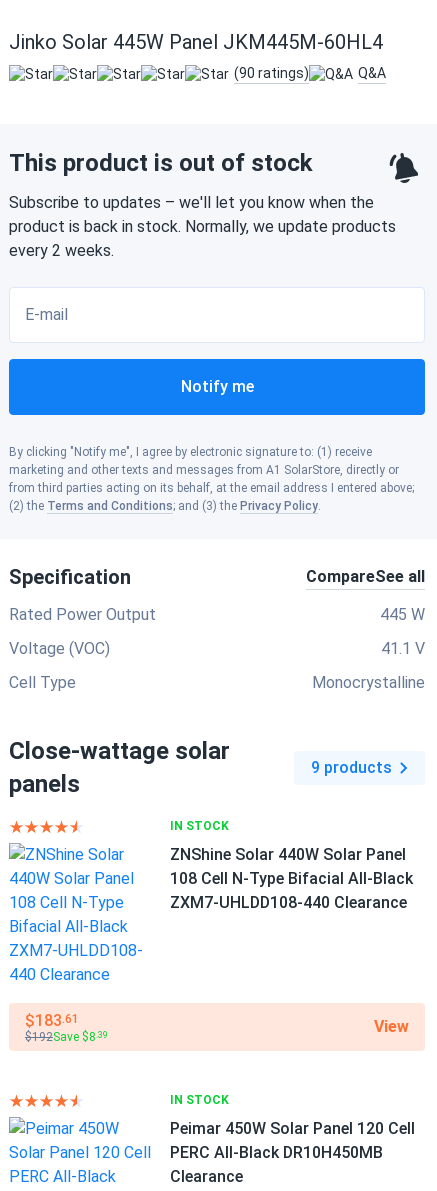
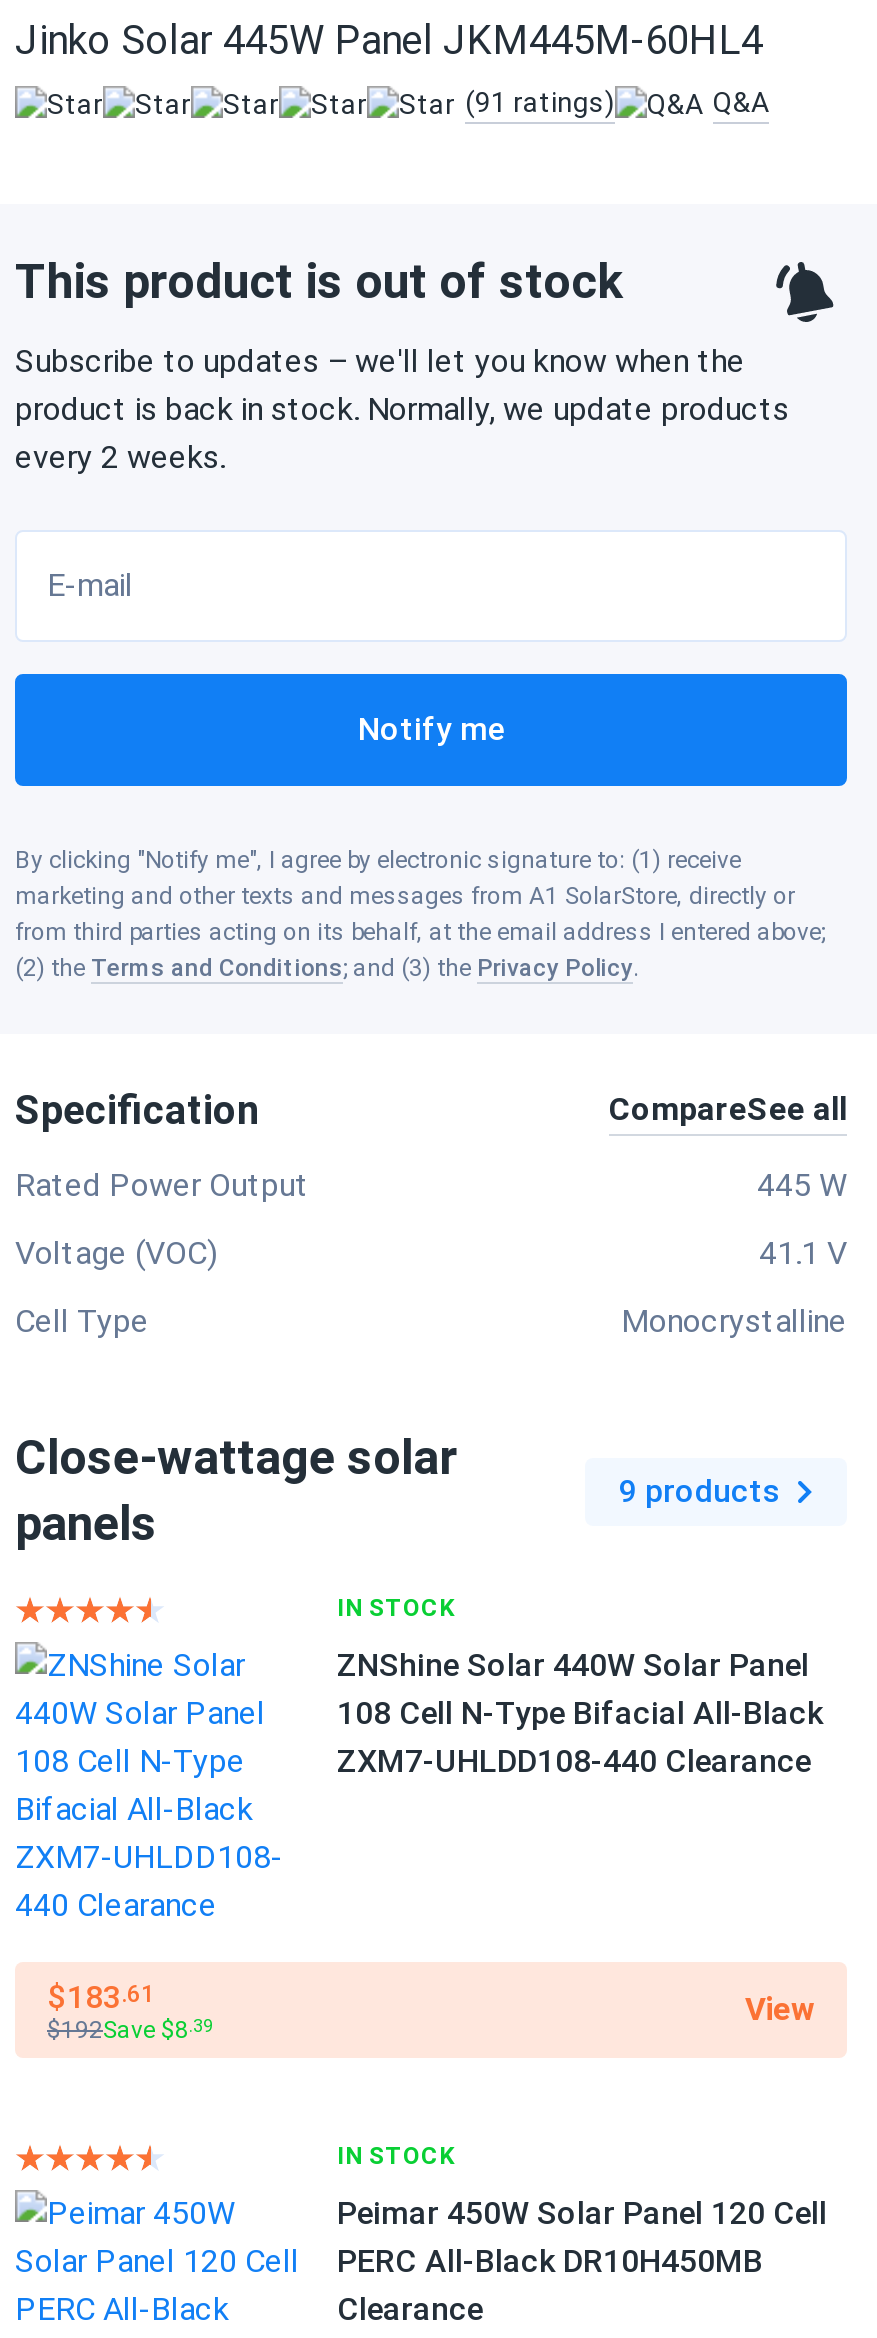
- (90 ratings)
+ (91 ratings)
